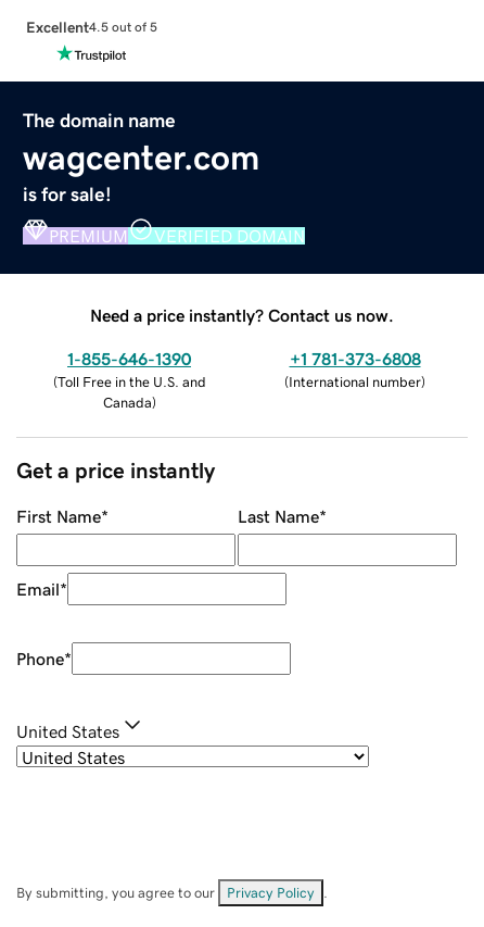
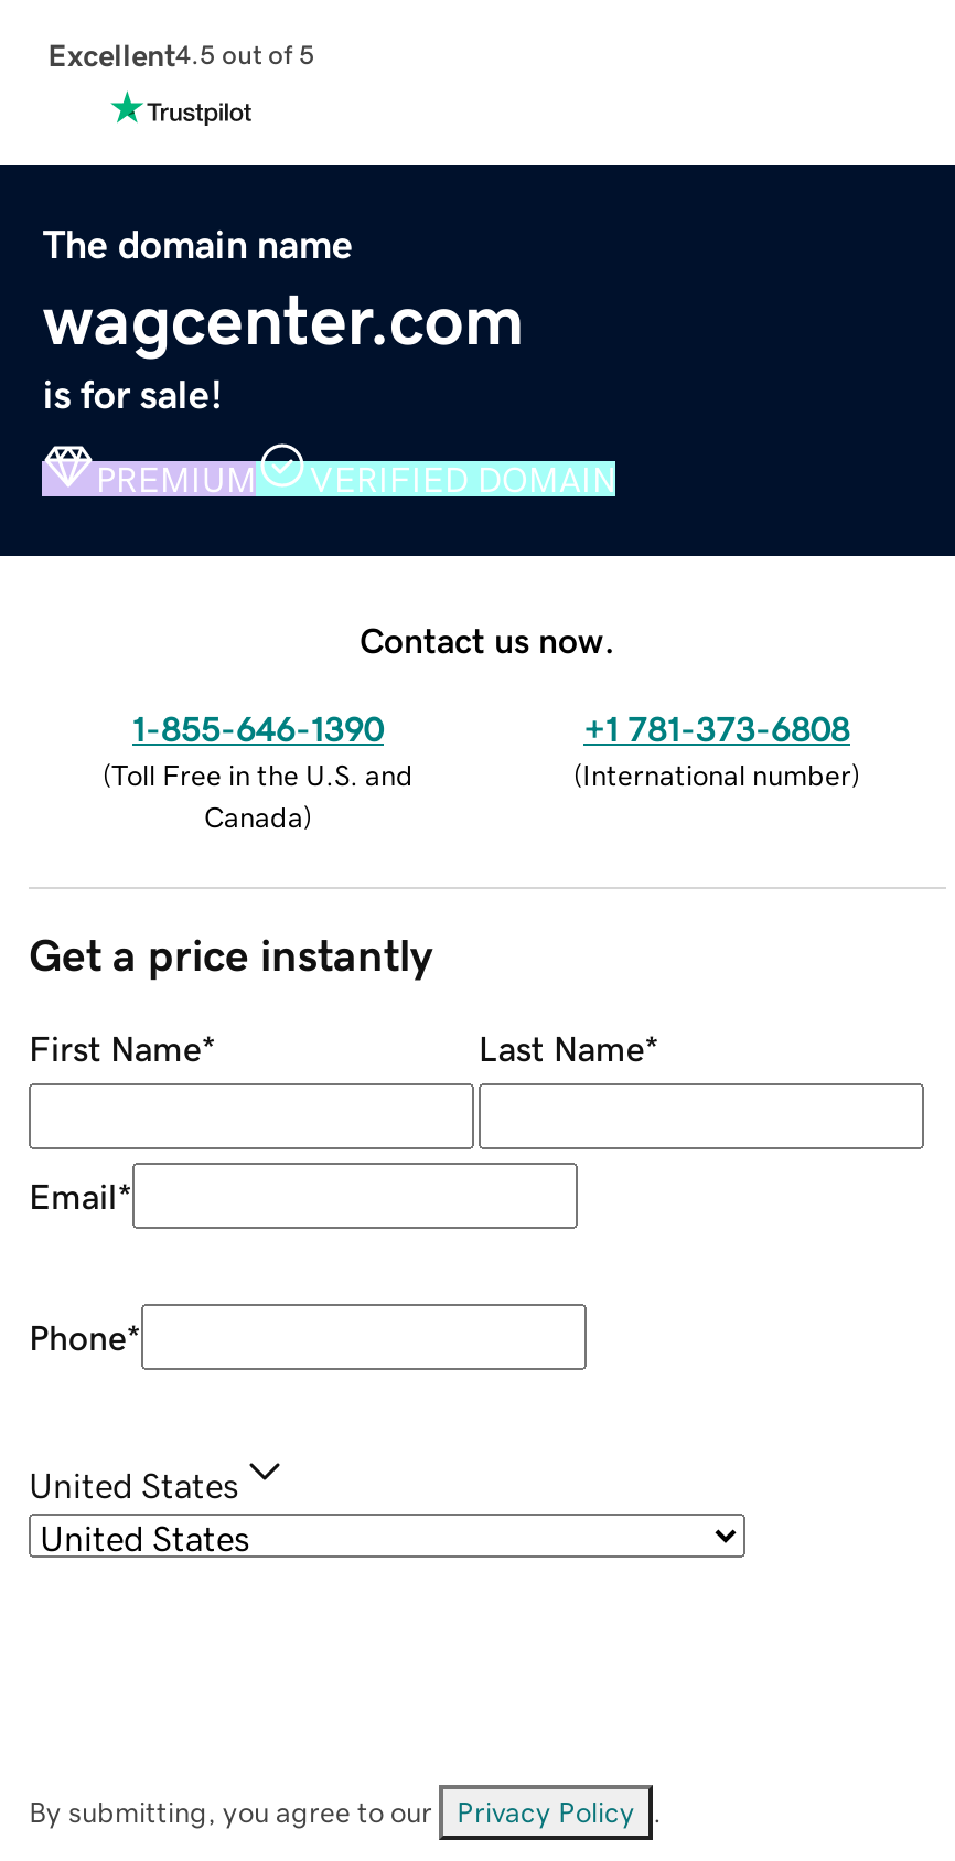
- Need a price instantly? Contact us now.
+ Contact us now.
